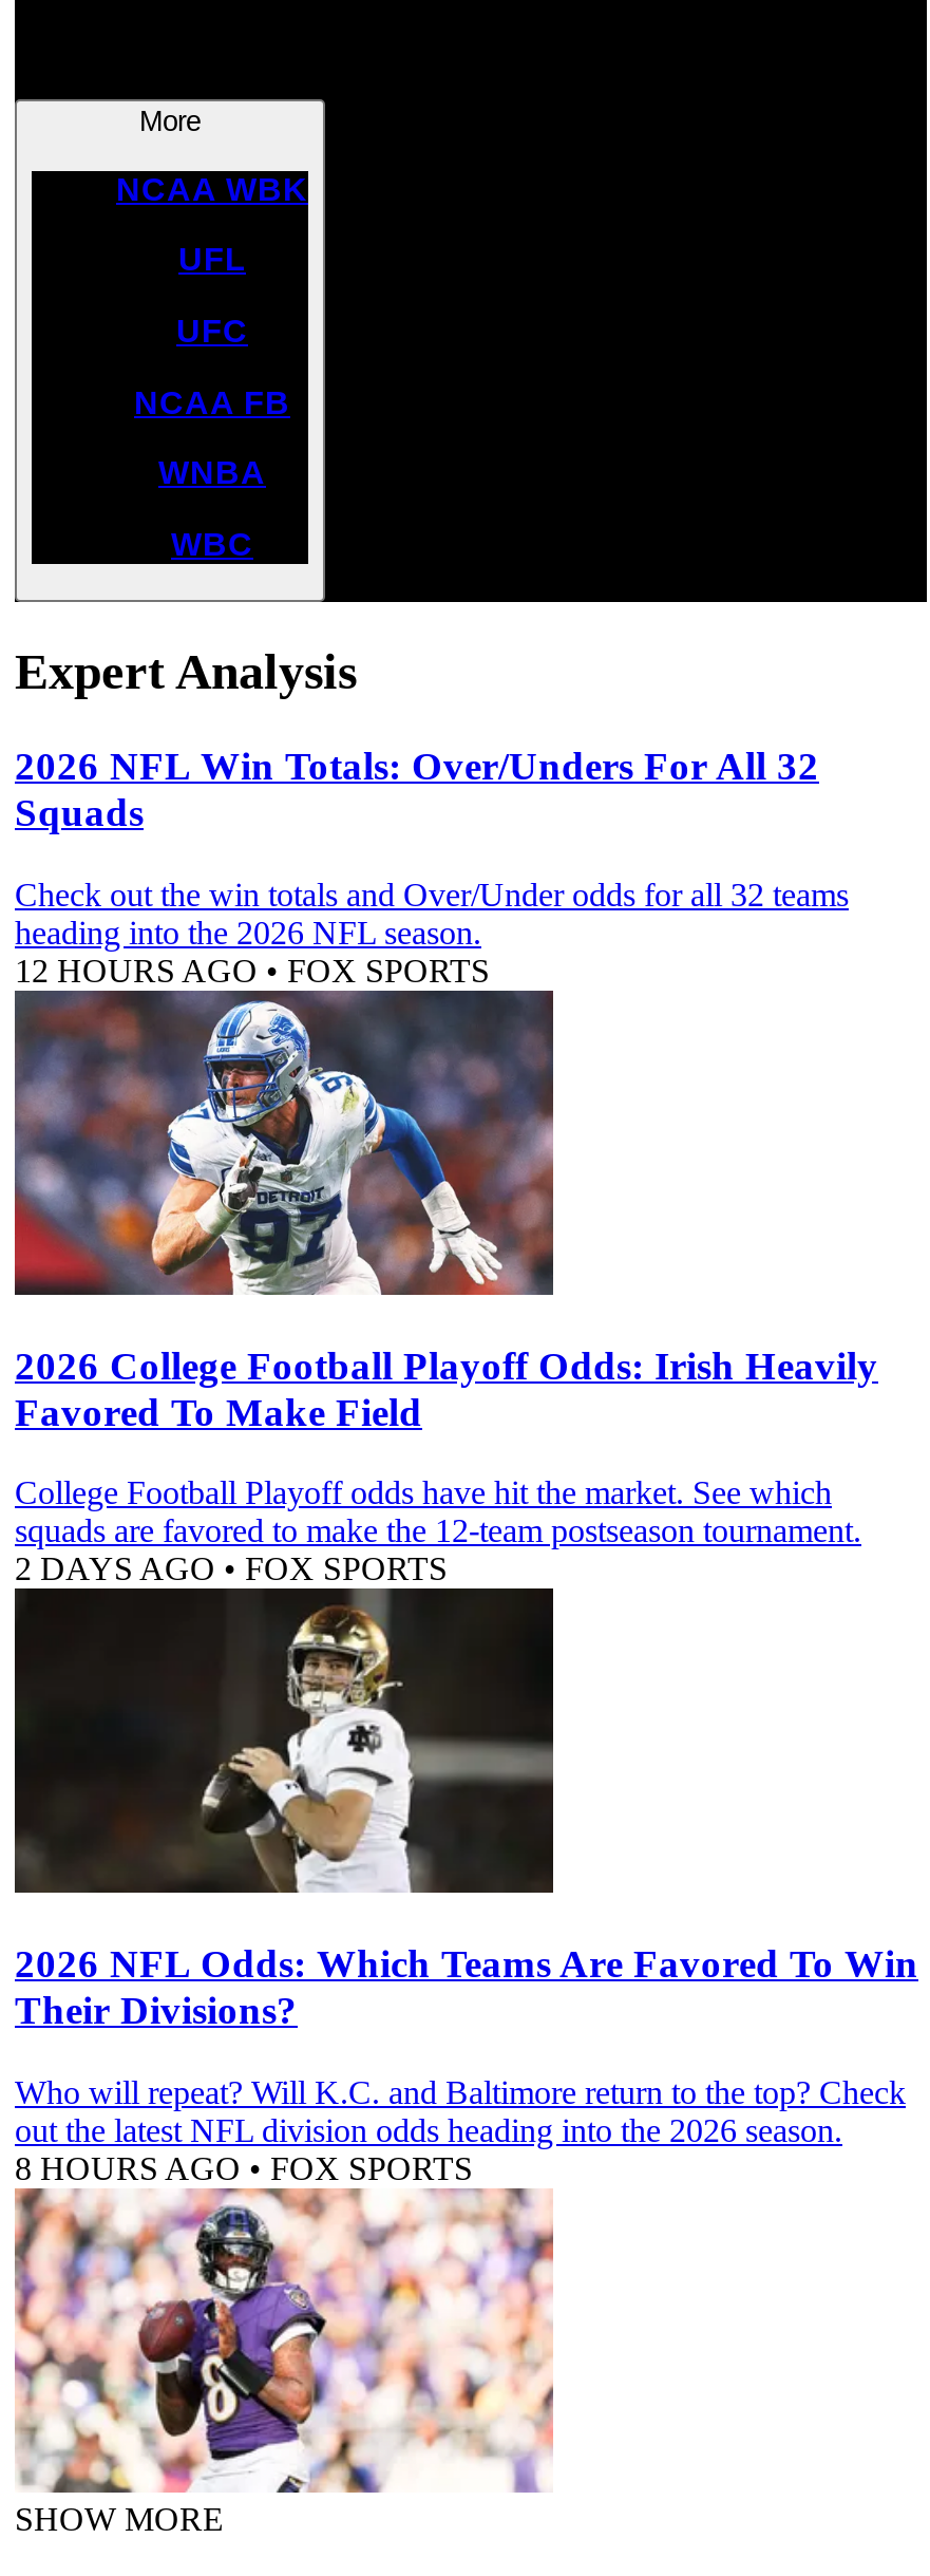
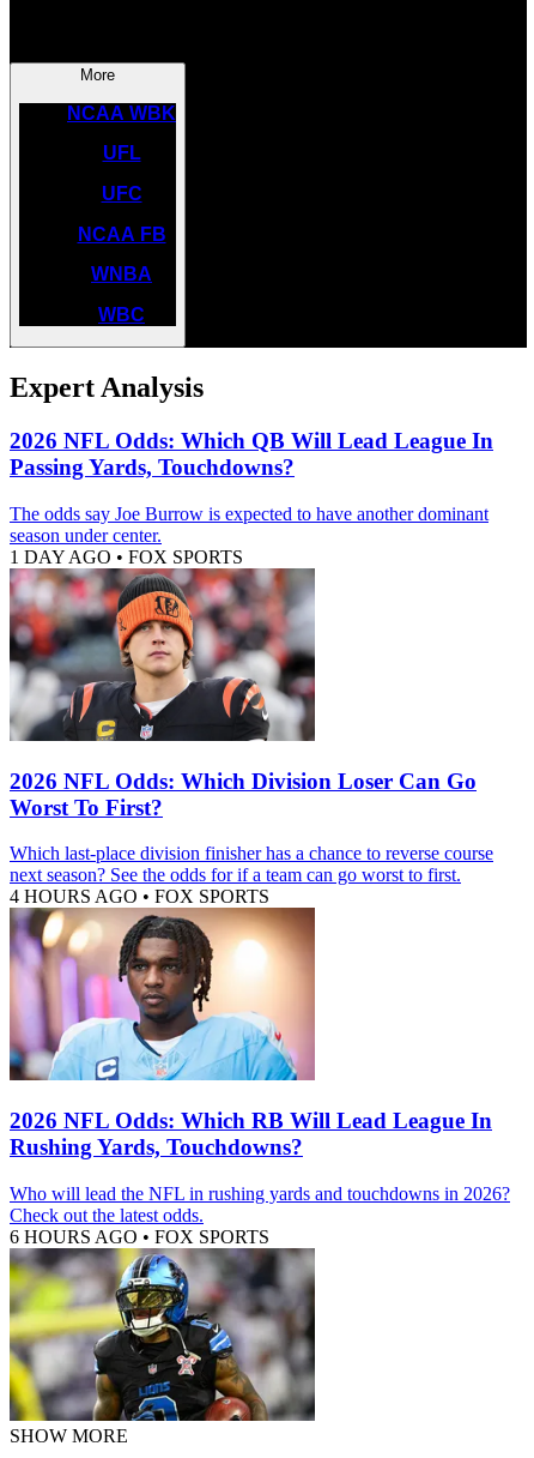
- 2026 NFL Win Totals: Over/Unders For All 32
- Squads
+ 2026 NFL Odds: Which QB Will Lead League In
+ Passing Yards, Touchdowns?

- Check out the win totals and Over/Under odds for all 32 teams
- heading into the 2026 NFL season.
- 12 HOURS AGO • FOX SPORTS
+ The odds say Joe Burrow is expected to have another dominant
+ season under center.
+ 1 DAY AGO • FOX SPORTS

- [image]
- 2026 College Football Playoff Odds: Irish Heavily
- Favored To Make Field
+ [image]
+ 2026 NFL Odds: Which Division Loser Can Go
+ Worst To First?

- [image]
- College Football Playoff odds have hit the market. See which
- squads are favored to make the 12-team postseason tournament.
- 2 DAYS AGO • FOX SPORTS
+ [image]
+ Which last-place division finisher has a chance to reverse course
+ next season? See the odds for if a team can go worst to first.
+ 4 HOURS AGO • FOX SPORTS

- 2026 NFL Odds: Which Teams Are Favored To Win
- Their Divisions?
+ 2026 NFL Odds: Which RB Will Lead League In
+ Rushing Yards, Touchdowns?

- Who will repeat? Will K.C. and Baltimore return to the top? Check
- out the latest NFL division odds heading into the 2026 season.
- 8 HOURS AGO • FOX SPORTS
+ Who will lead the NFL in rushing yards and touchdowns in 2026?
+ Check out the latest odds.
+ 6 HOURS AGO • FOX SPORTS

- [image]
+ [image]
